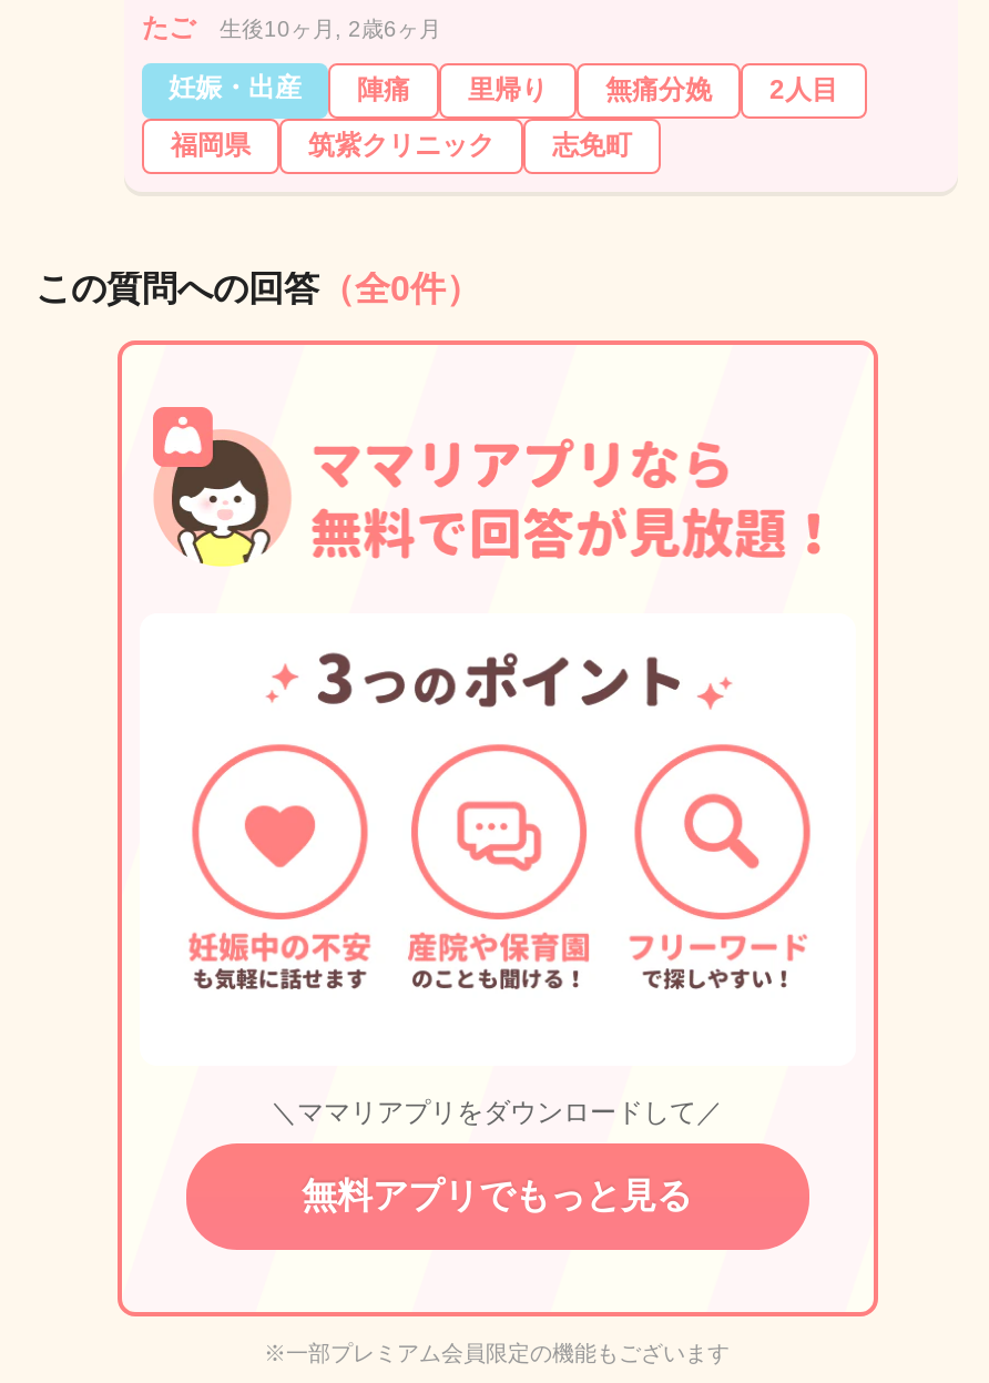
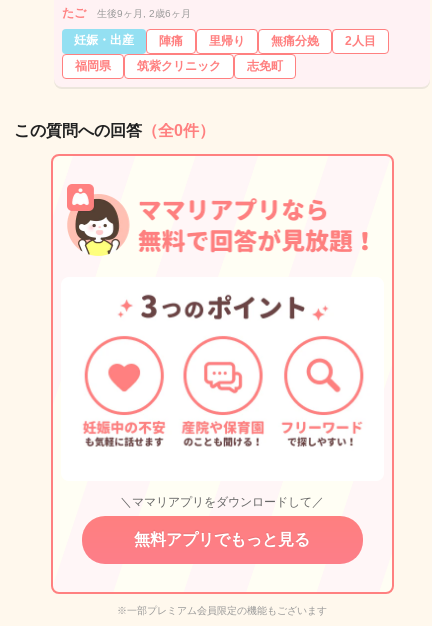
- 生後10ヶ月, 2歳6ヶ月
+ 生後9ヶ月, 2歳6ヶ月
